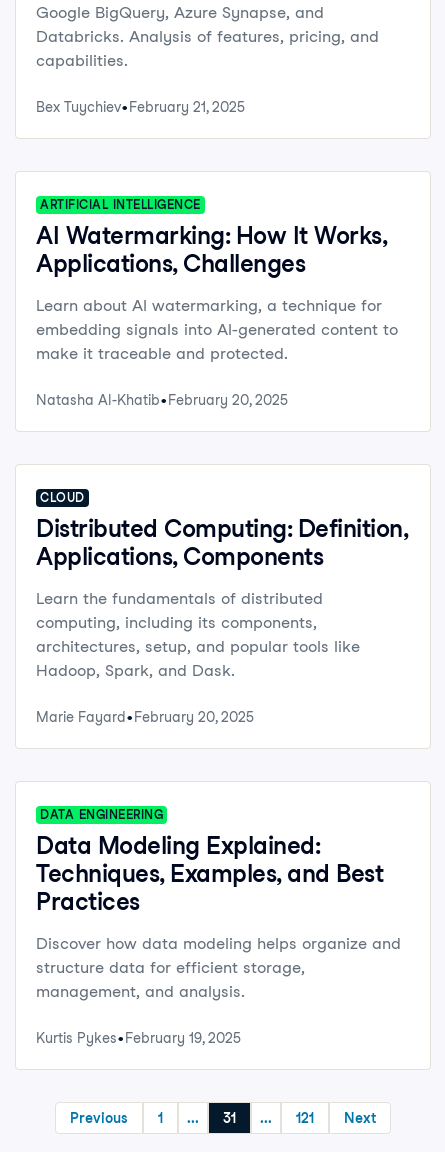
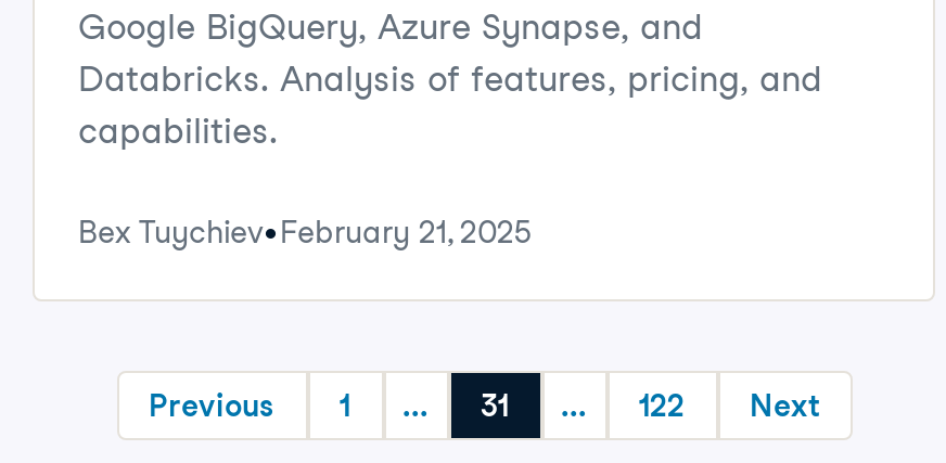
- ARTIFICIAL INTELLIGENCE
- AI Watermarking: How It Works,
- Applications, Challenges
- Learn about AI watermarking, a technique for
- embedding signals into AI-generated content to
- make it traceable and protected.
- Natasha Al-Khatib February 20, 2025

- CLOUD
- Distributed Computing: Definition,
- Applications, Components
- Learn the fundamentals of distributed
- computing, including its components,
- architectures, setup, and popular tools like
- Hadoop, Spark, and Dask.
- Marie Fayard February 20, 2025

- DATA ENGINEERING
- Data Modeling Explained:
- Techniques, Examples, and Best
- Practices
- Discover how data modeling helps organize and
- structure data for efficient storage,
- management, and analysis.
- Kurtis Pykes February 19, 2025

- 121
+ 122
